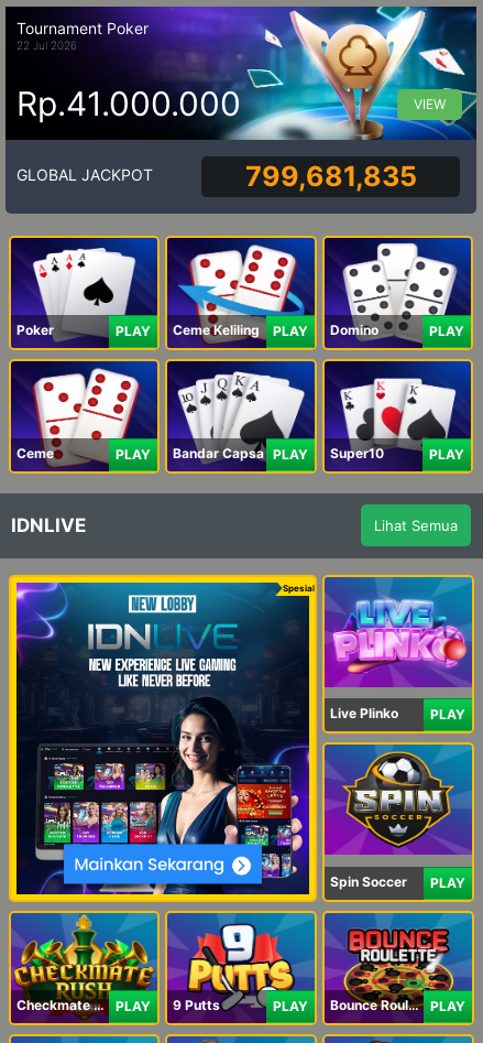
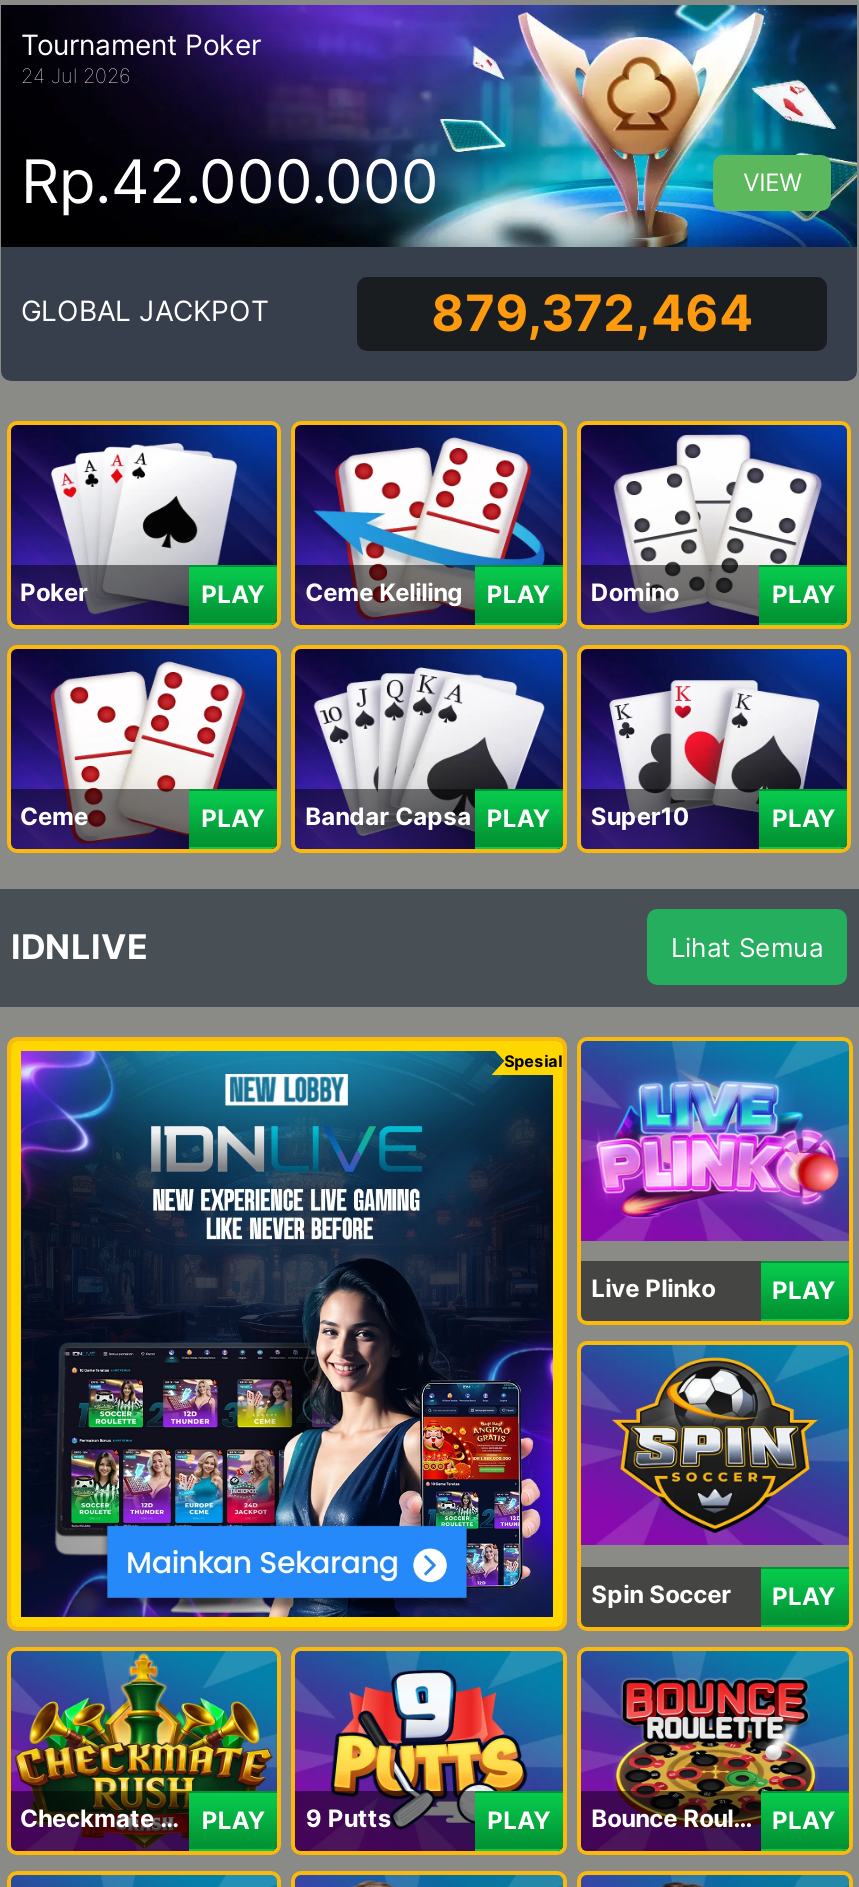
- 22 Jul 2026
+ 24 Jul 2026

- Rp.41.000.000
+ Rp.42.000.000

- 799,681,835
+ 879,372,464
